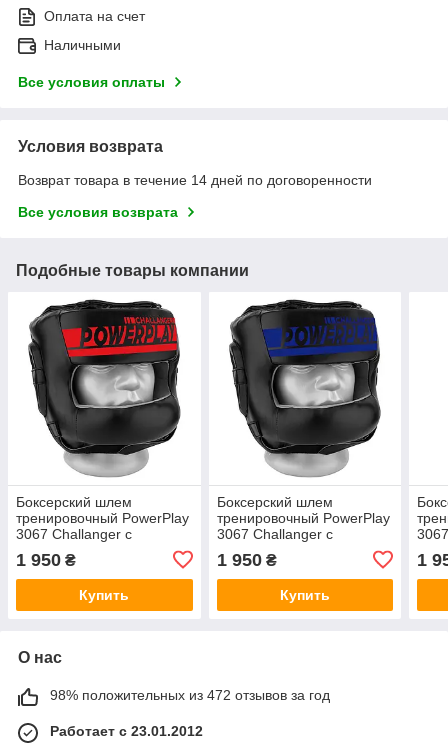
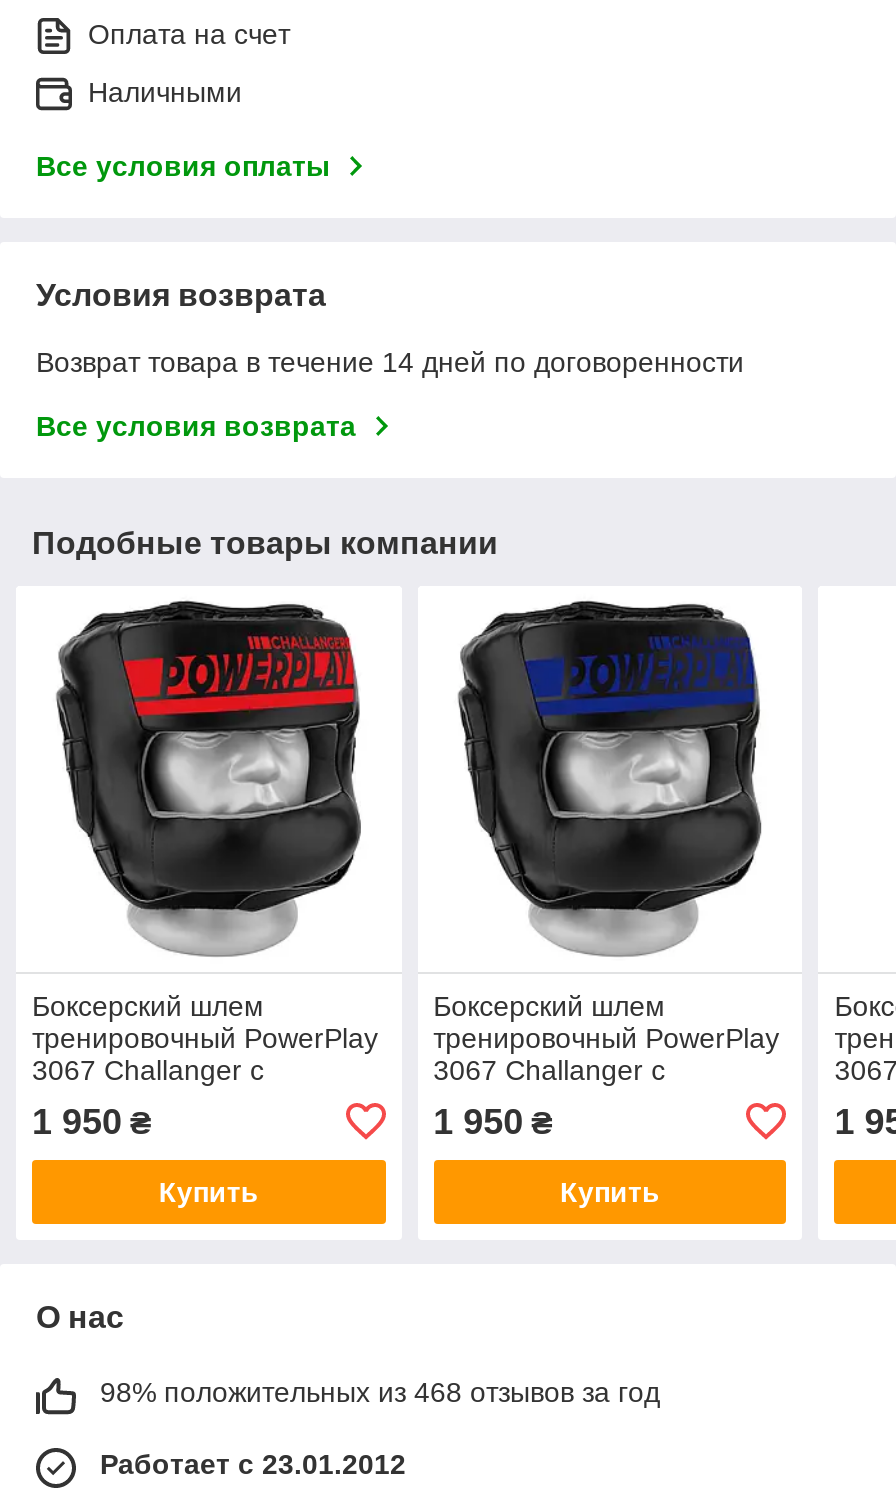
- 98% положительных из 472 отзывов за год
+ 98% положительных из 468 отзывов за год
